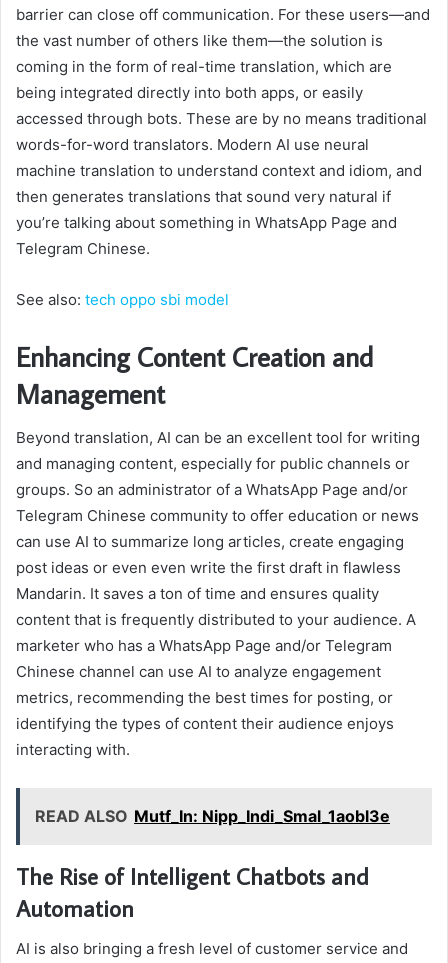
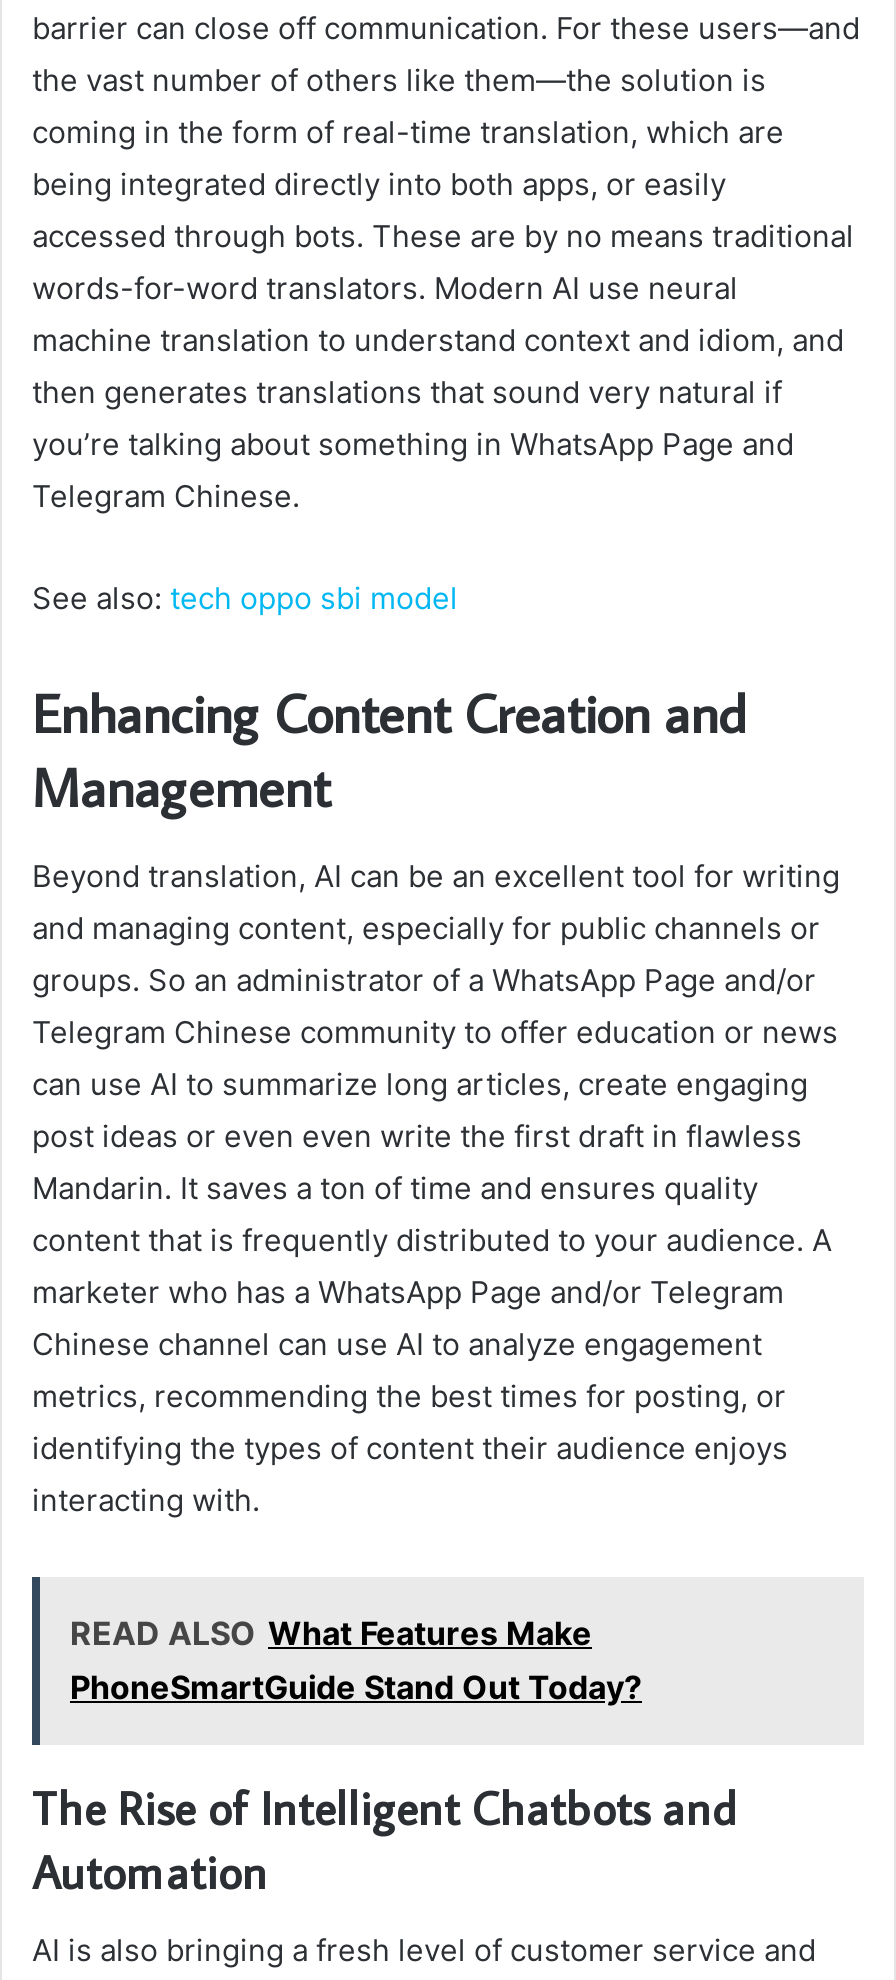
- READ ALSO Mutf_In: Nipp_Indi_Smal_1aobl3e
+ READ ALSO What Features Make
+ PhoneSmartGuide Stand Out Today?
